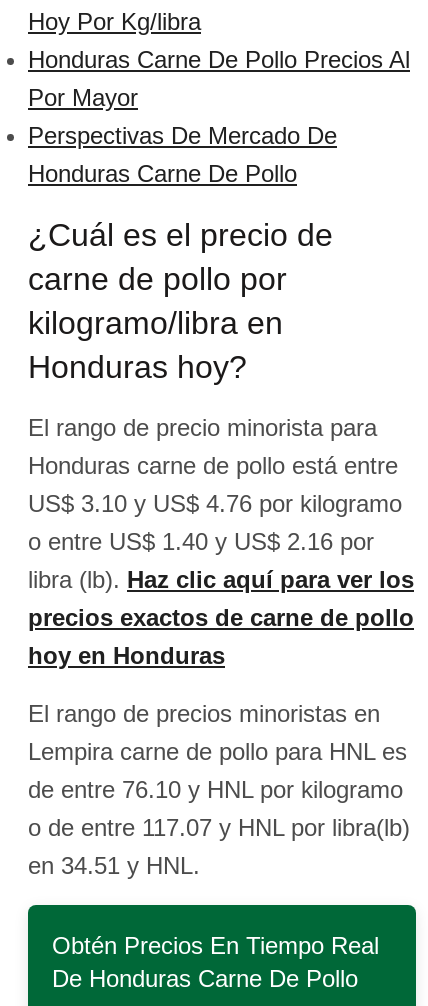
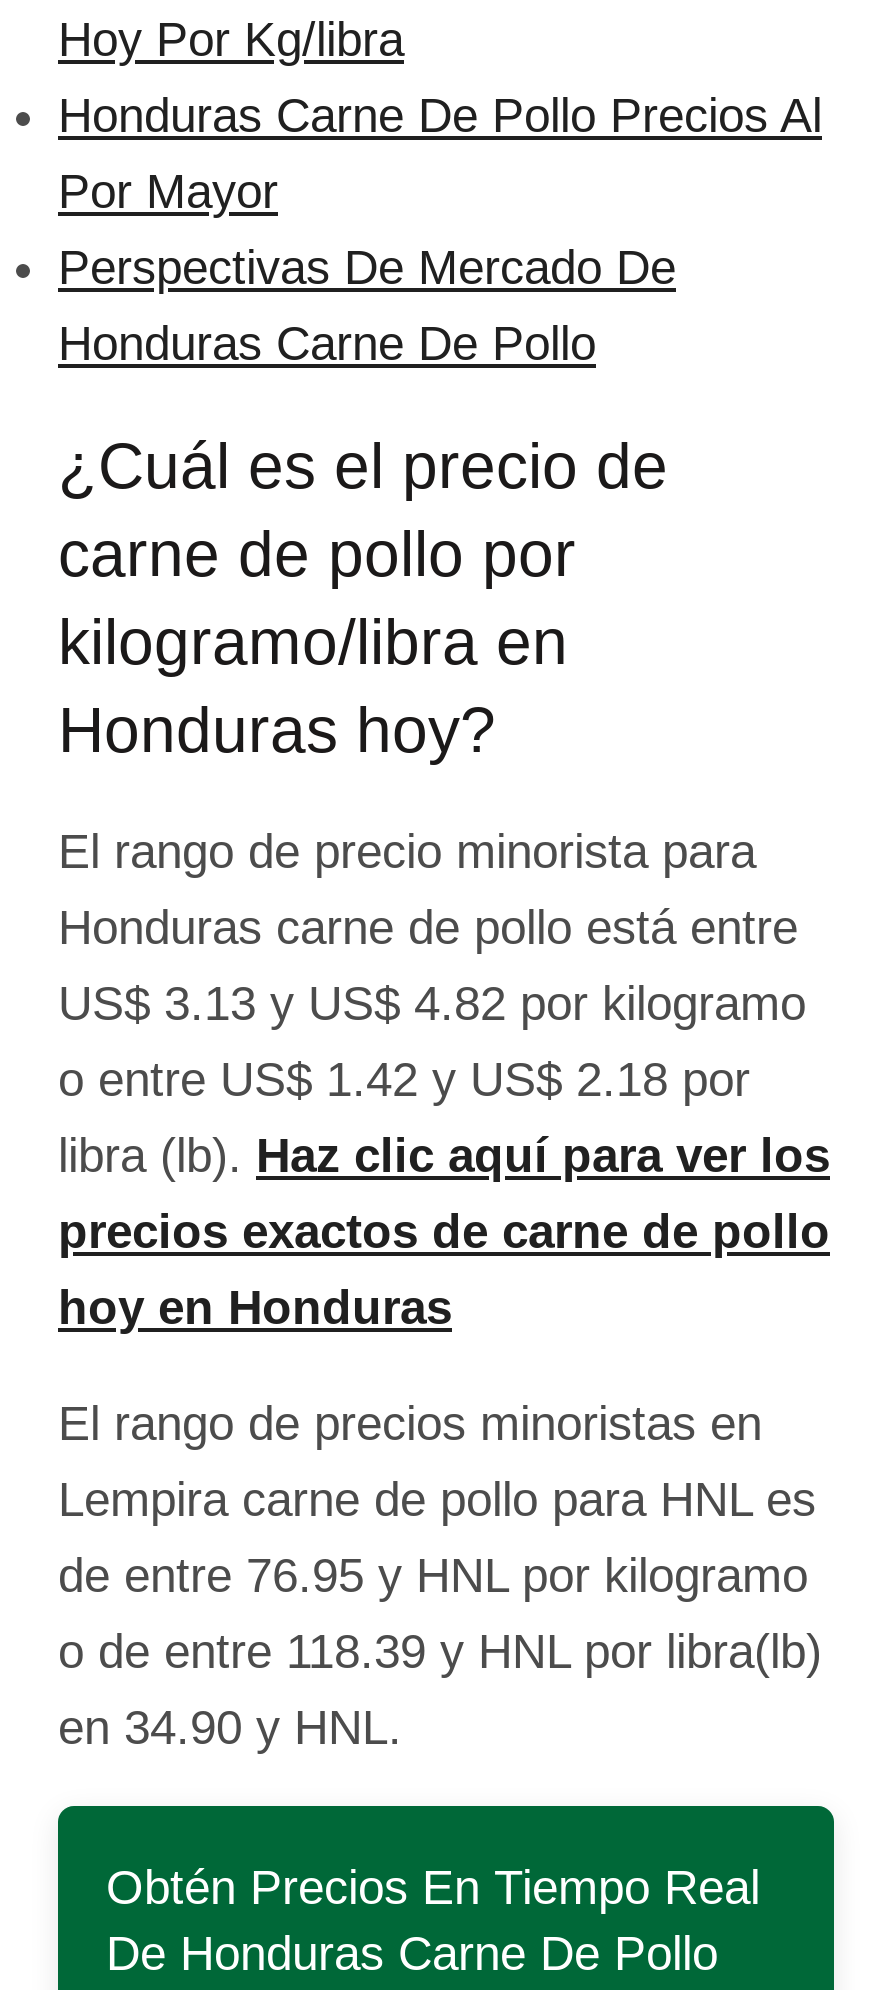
- US$ 3.10 y US$ 4.76 por kilogramo
+ US$ 3.13 y US$ 4.82 por kilogramo

- o entre US$ 1.40 y US$ 2.16 por
+ o entre US$ 1.42 y US$ 2.18 por

- de entre 76.10 y HNL por kilogramo
+ de entre 76.95 y HNL por kilogramo

- o de entre 117.07 y HNL por libra(lb)
+ o de entre 118.39 y HNL por libra(lb)

- en 34.51 y HNL.
+ en 34.90 y HNL.
